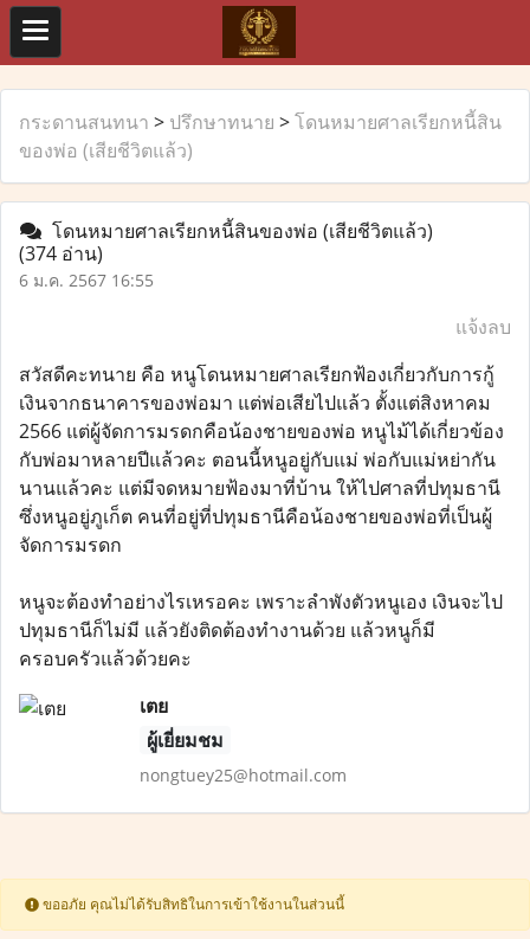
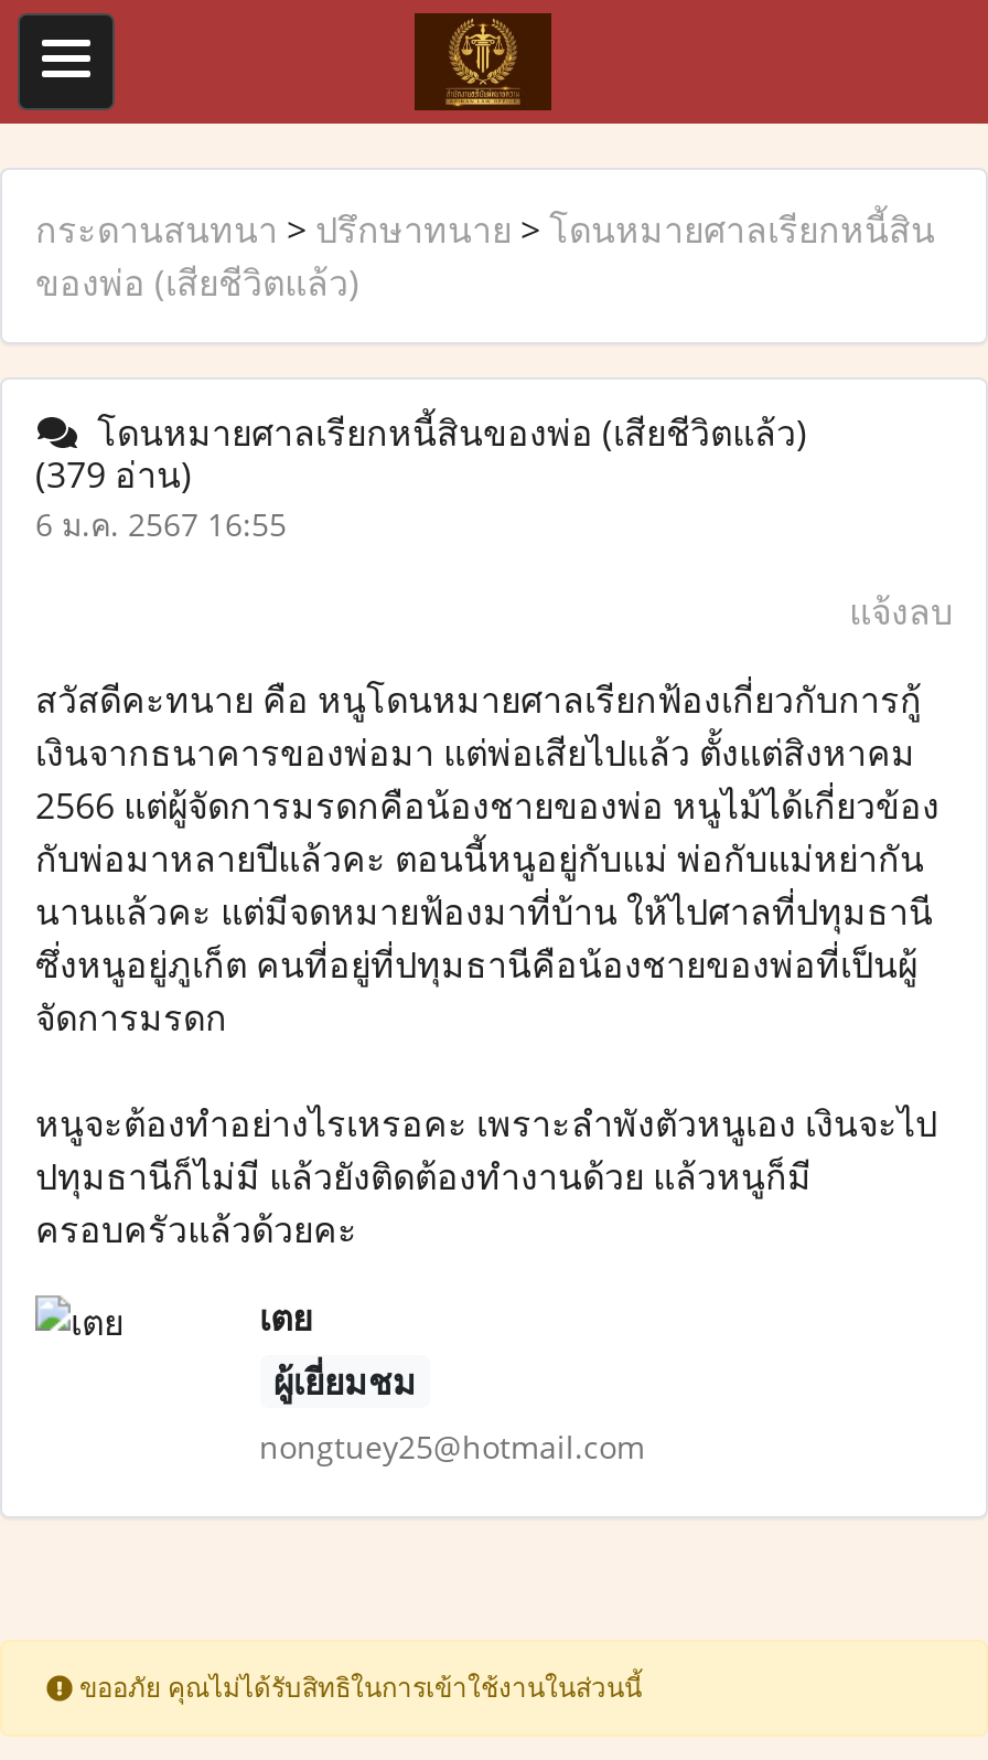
- (374 อ่าน)
+ (379 อ่าน)
